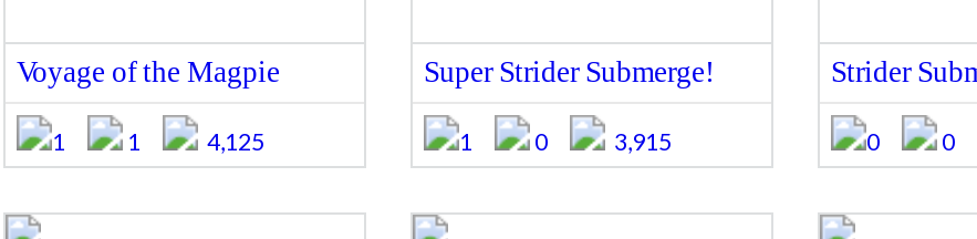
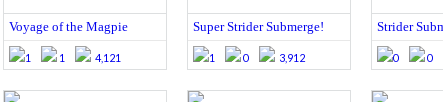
- 4,125
+ 4,121

- 3,915
+ 3,912
